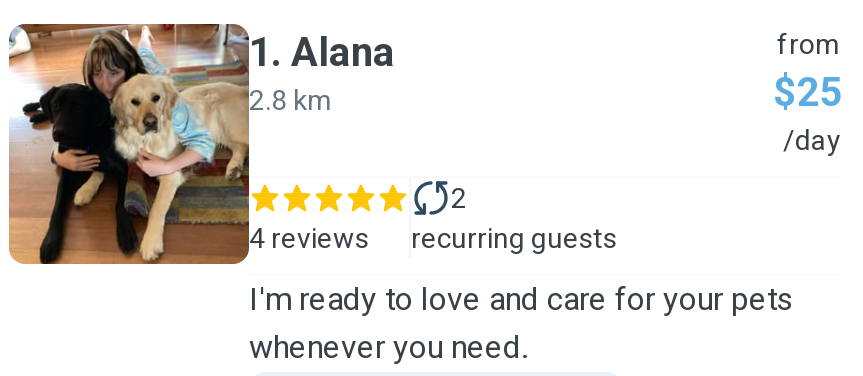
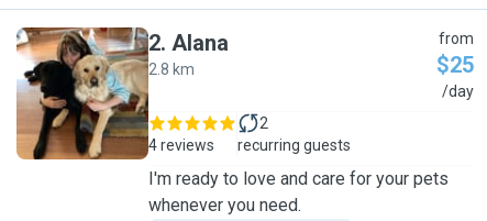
- 1. Alana
+ 2. Alana
